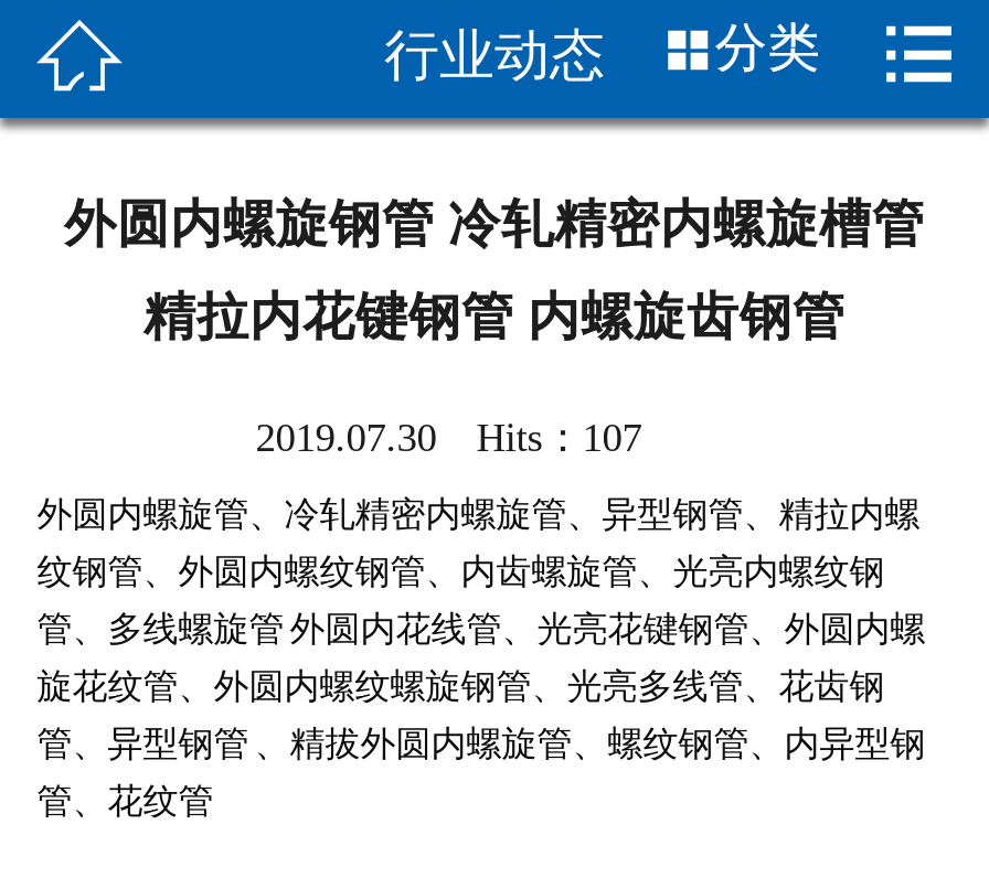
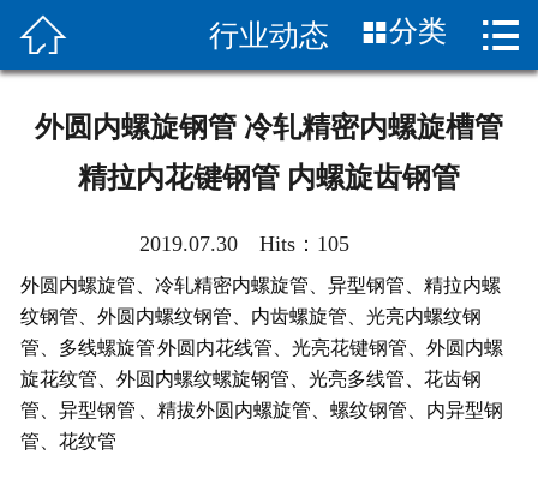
- 2019.07.30 Hits：107
+ 2019.07.30 Hits：105
